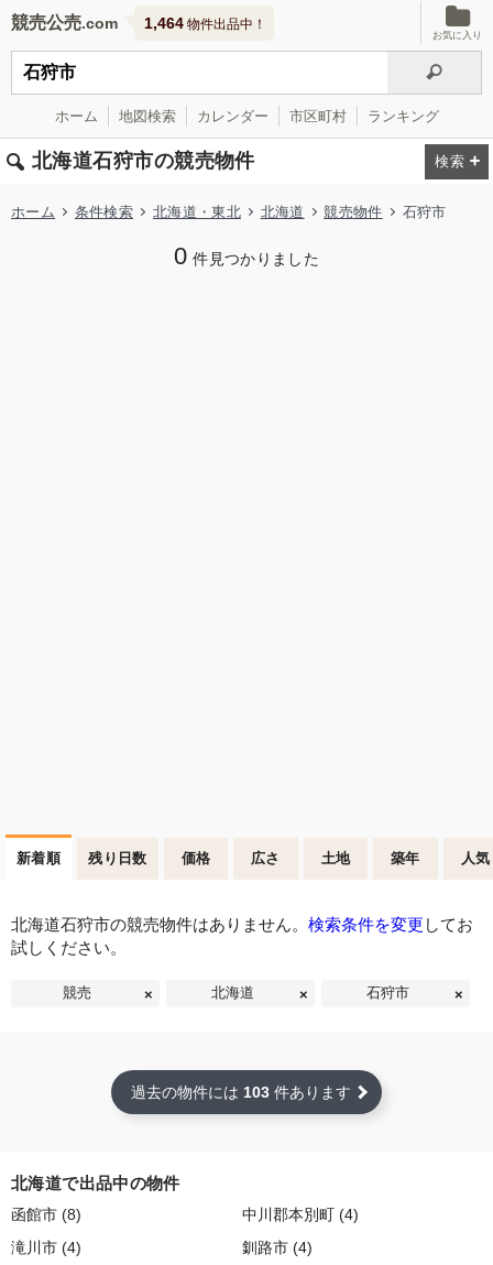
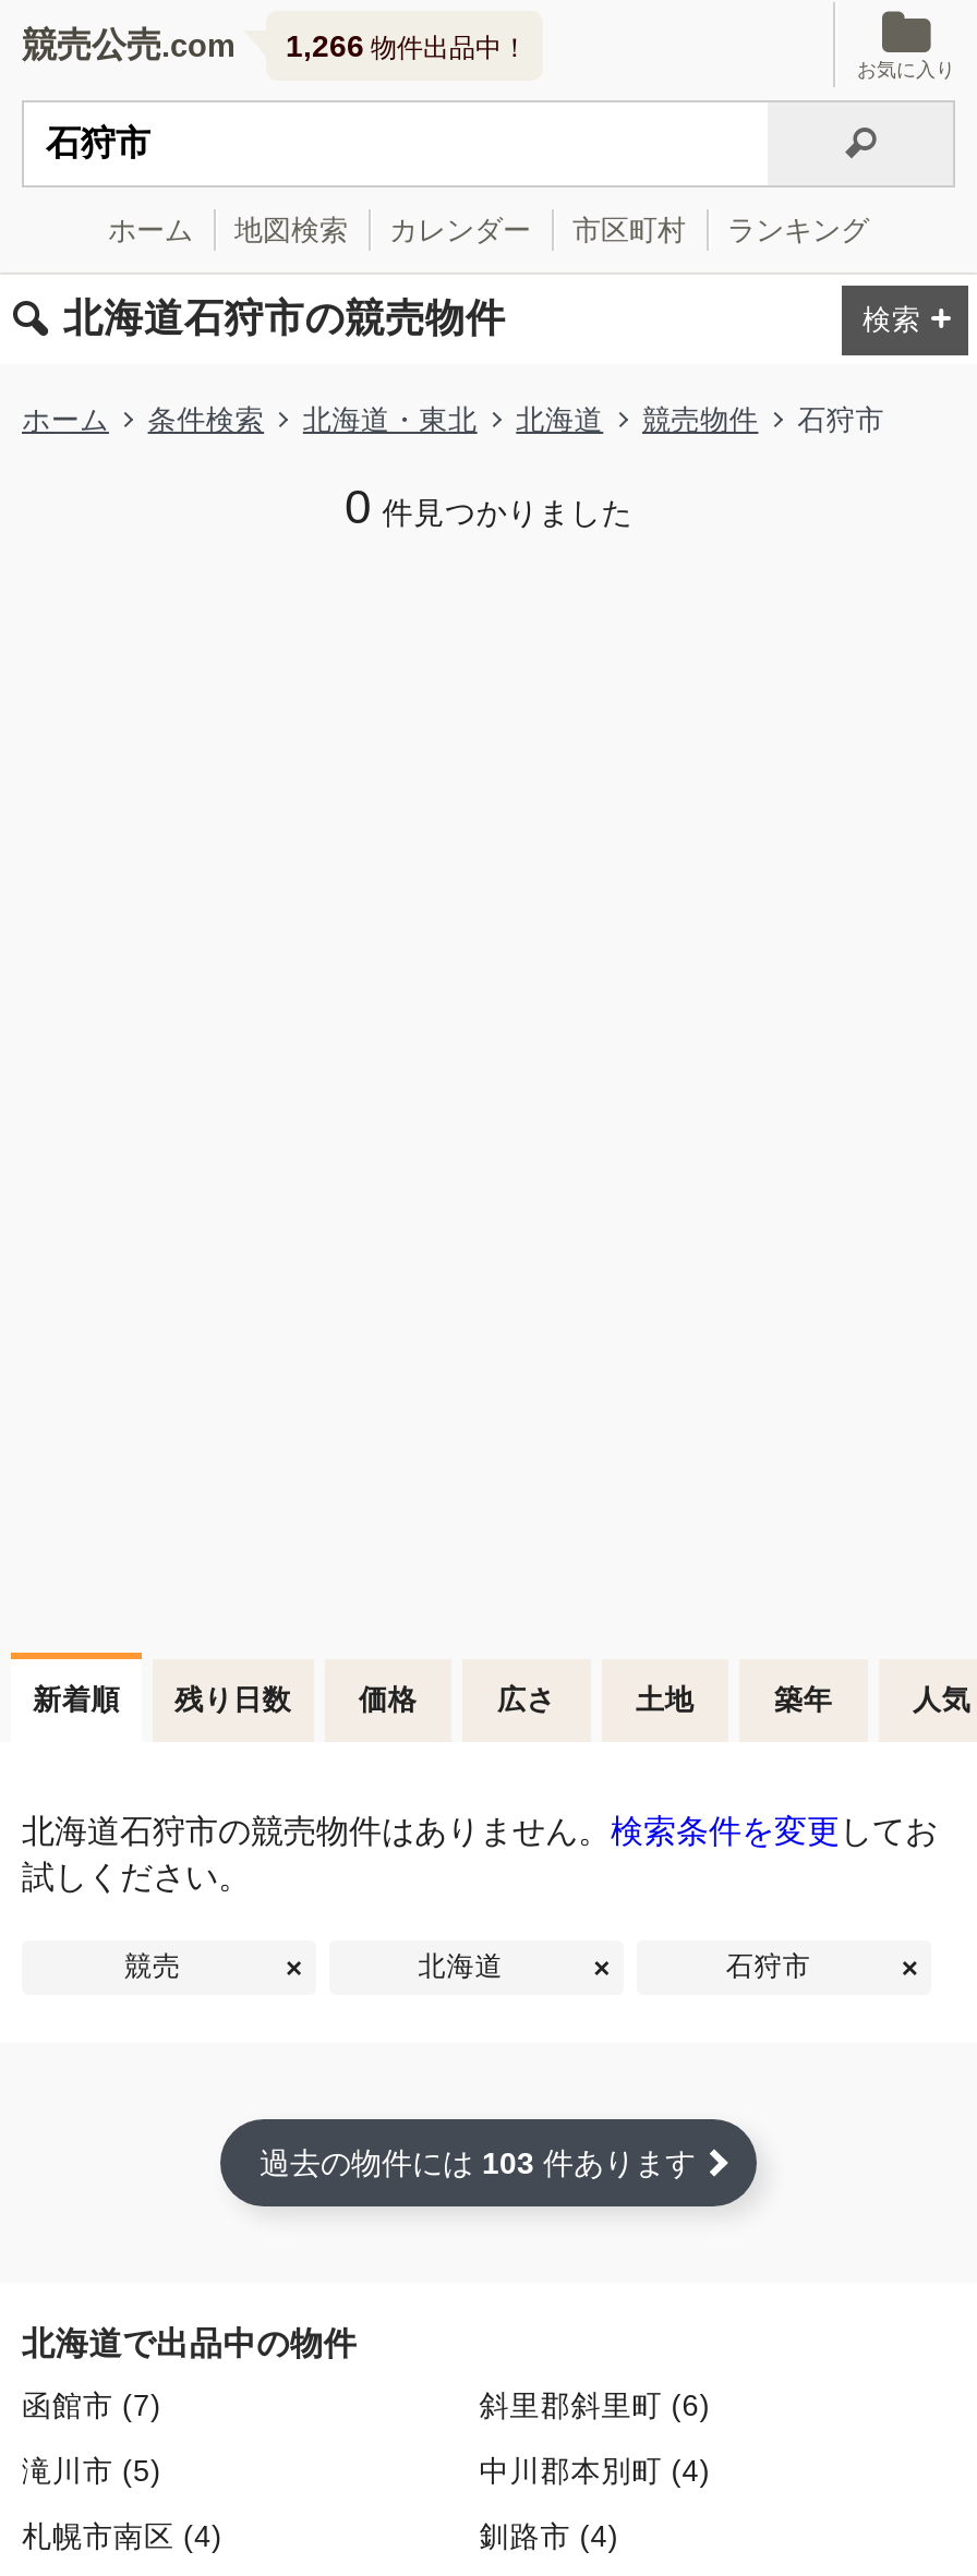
- 1,464物件出品中！
+ 1,266物件出品中！

- 函館市 (8)
+ 函館市 (7)
+ 斜里郡斜里町 (6)
+ 滝川市 (5)

- 滝川市 (4)
+ 札幌市南区 (4)
